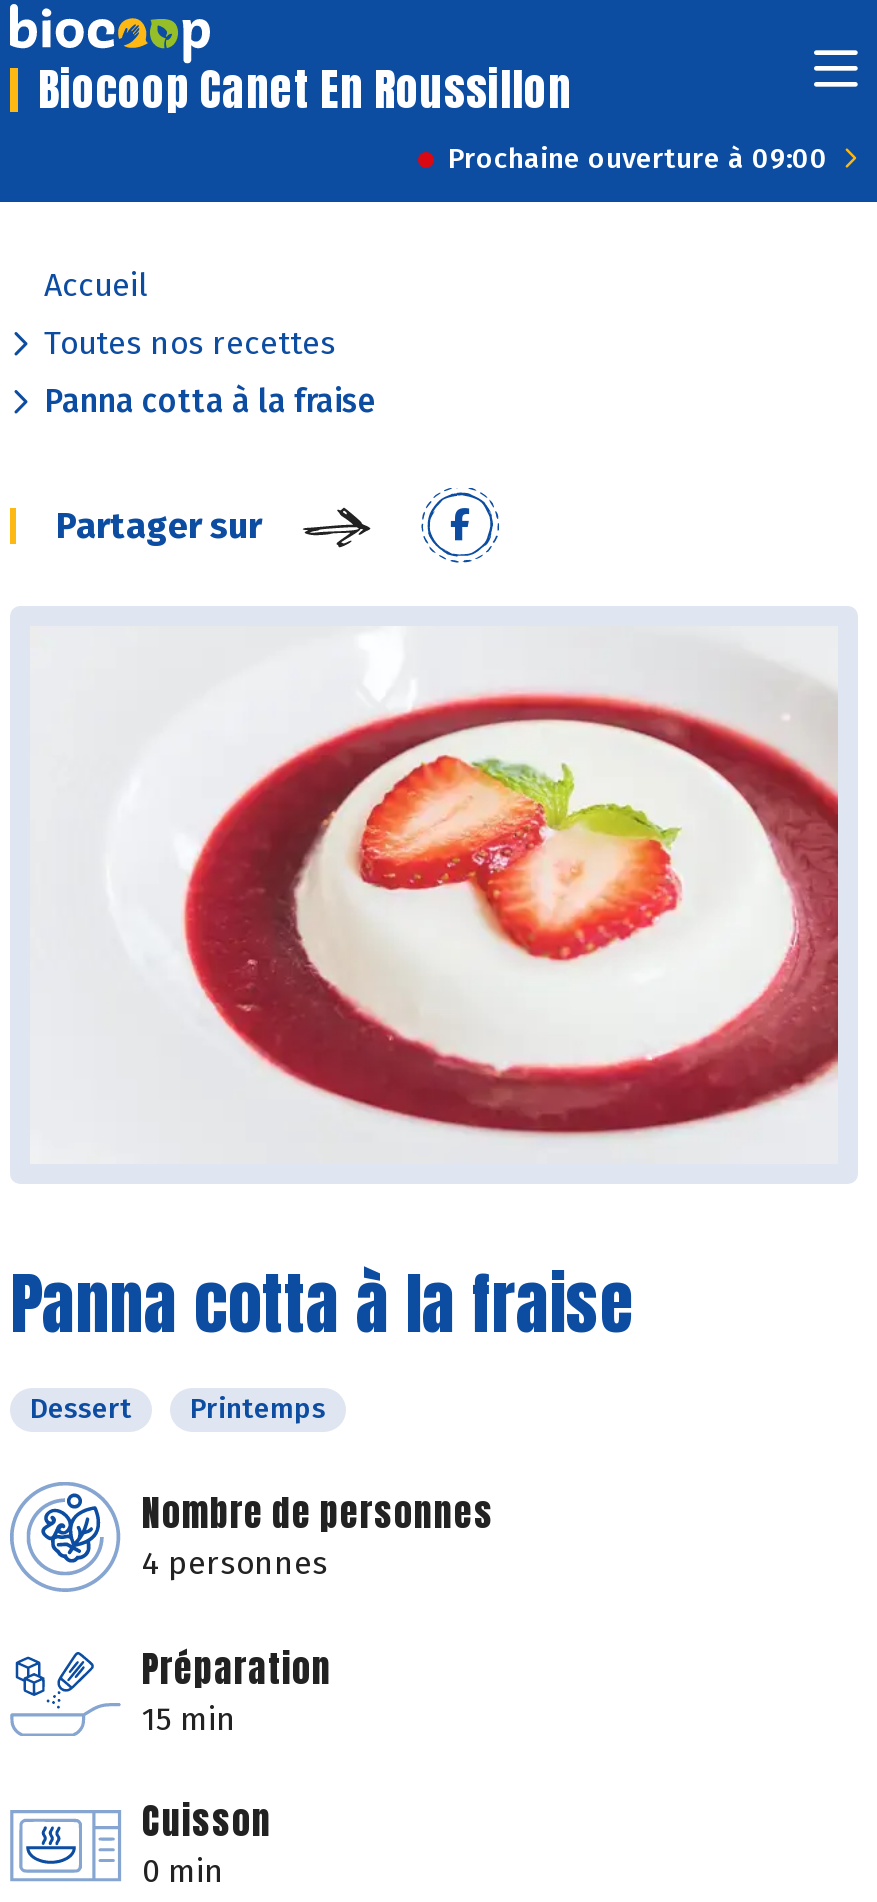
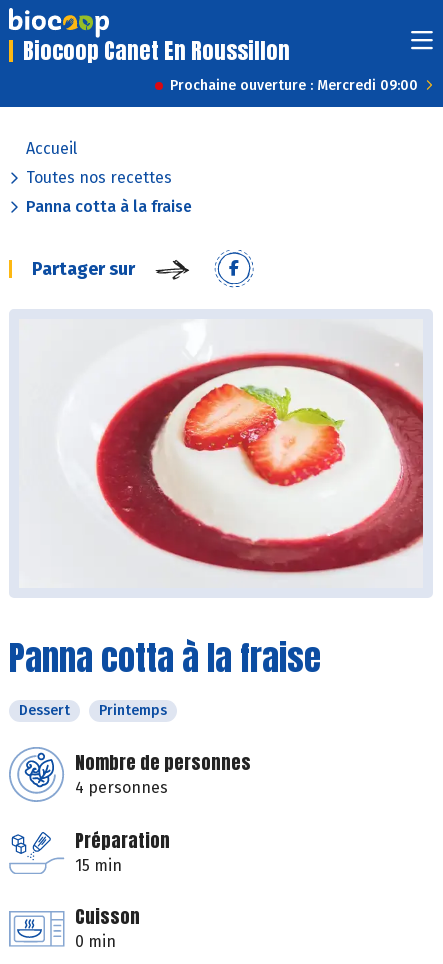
- Prochaine ouverture à 09:00
+ Prochaine ouverture : Mercredi 09:00
